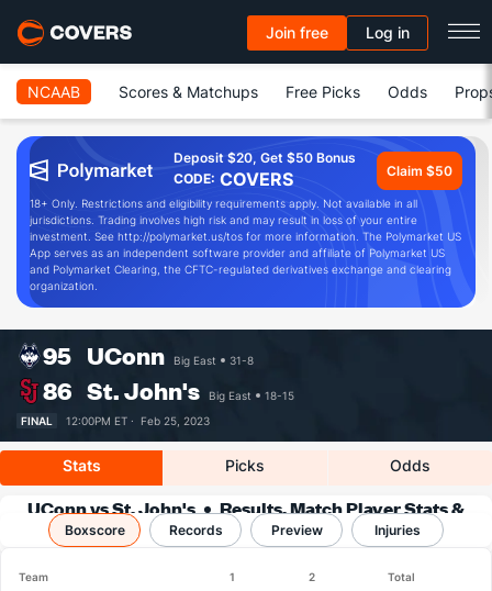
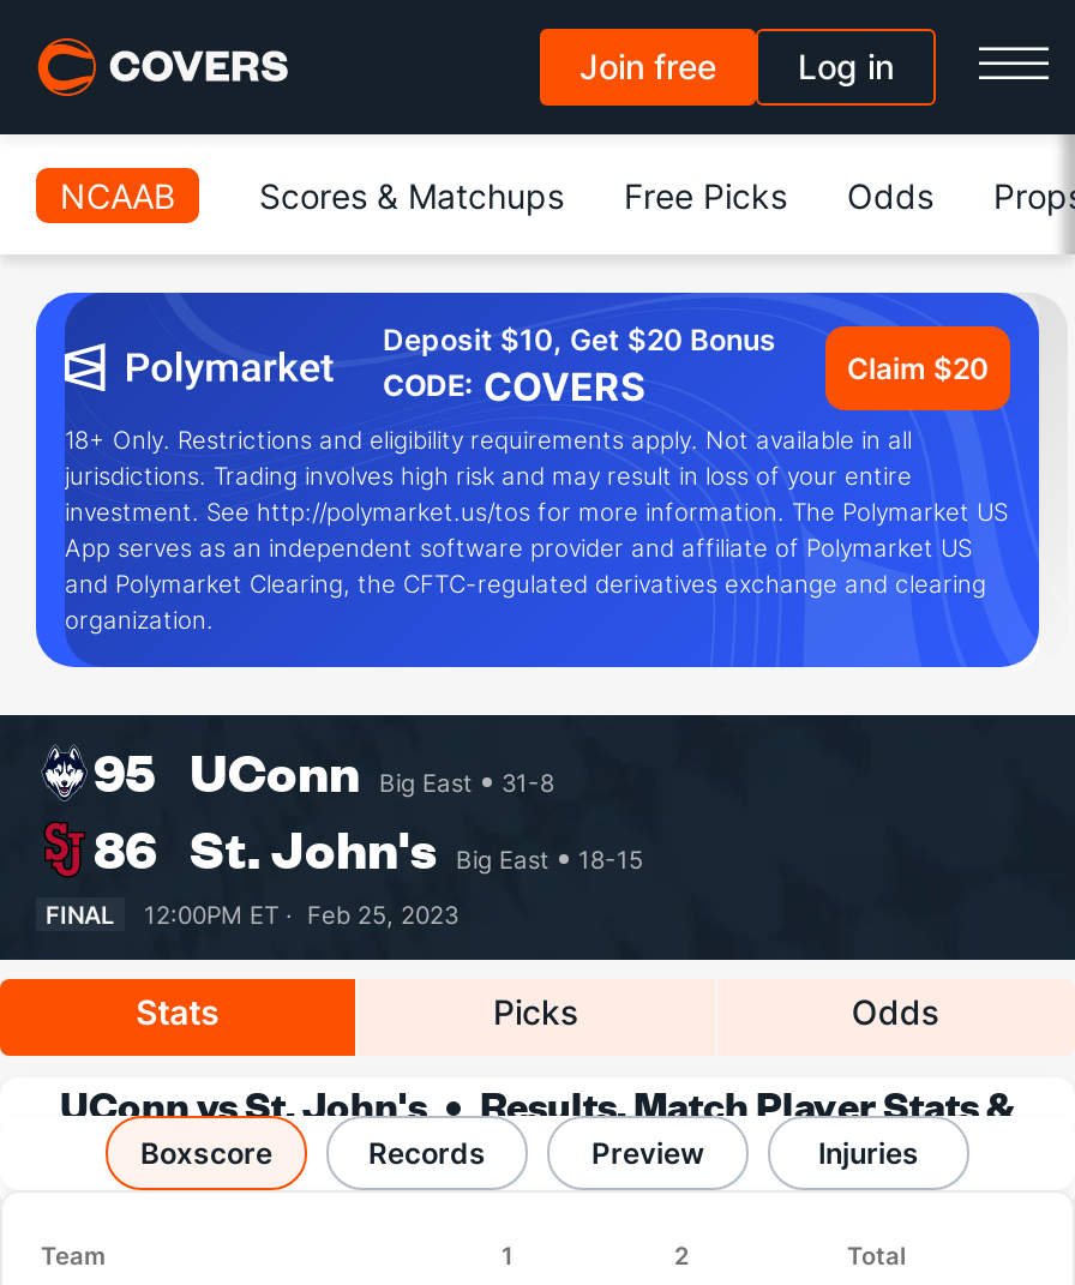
- Deposit $20, Get $50 Bonus
+ Deposit $10, Get $20 Bonus

- Claim $50
+ Claim $20
